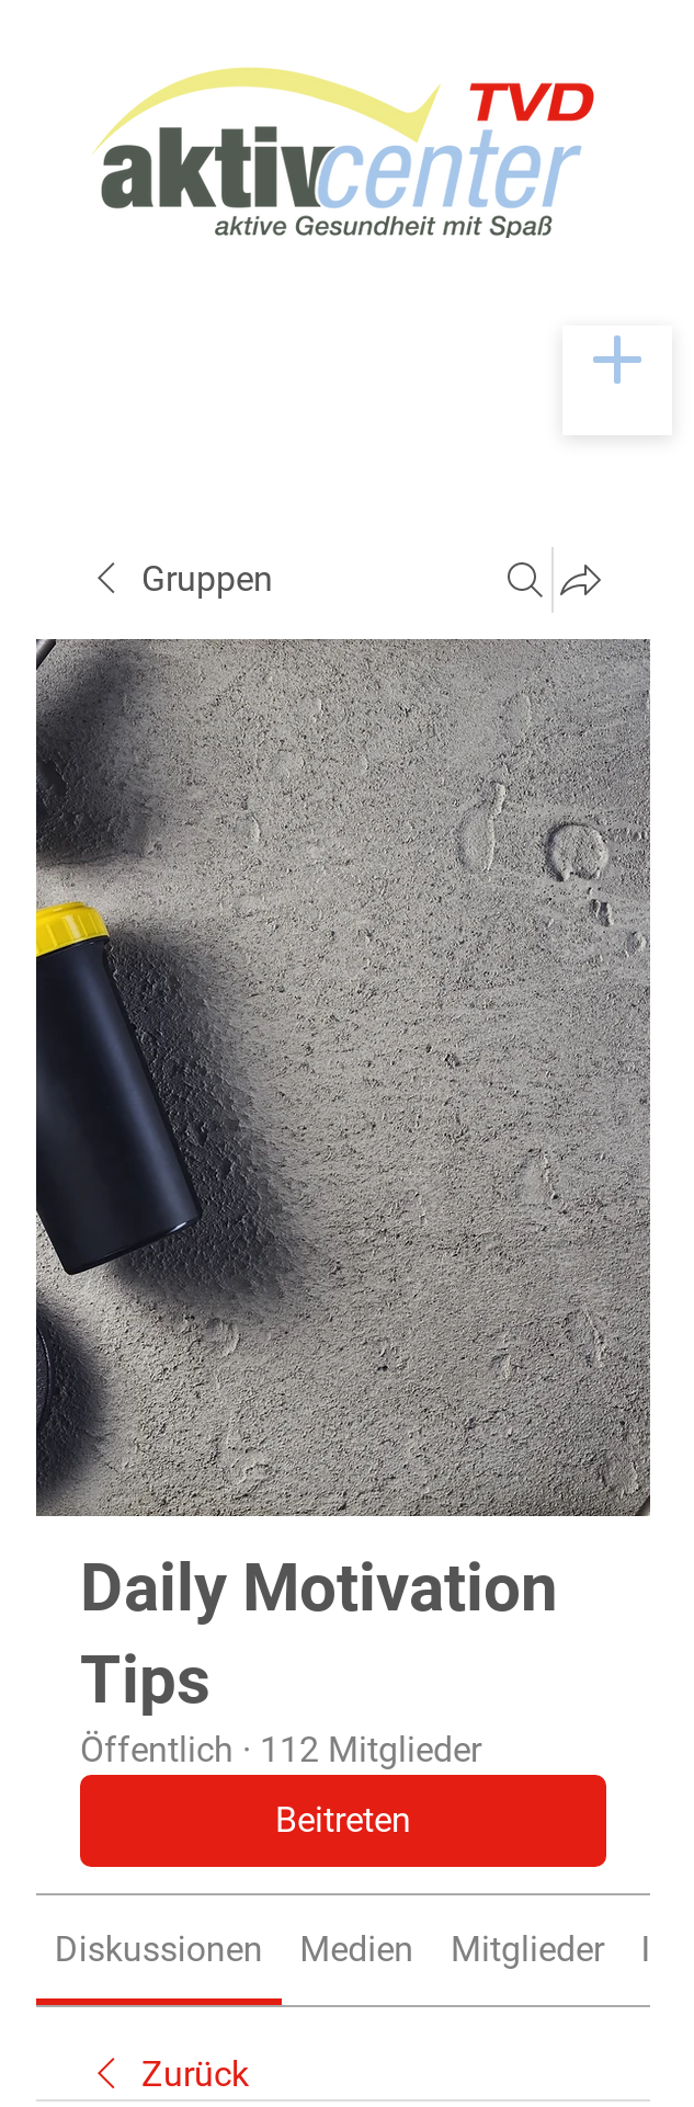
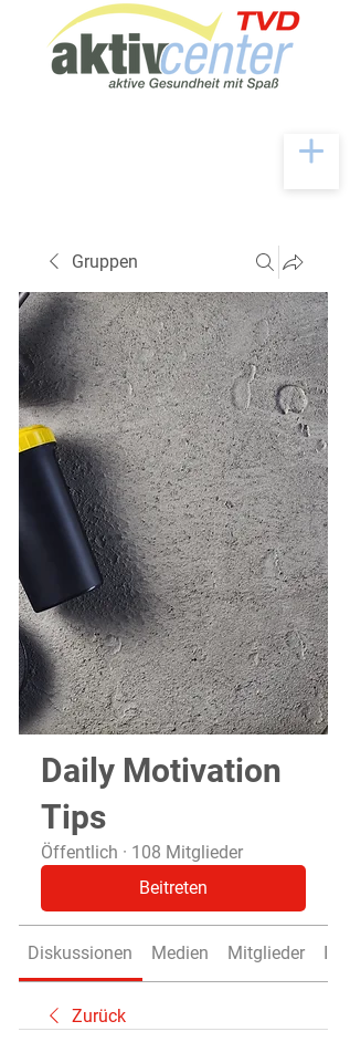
- Öffentlich · 112 Mitglieder
+ Öffentlich · 108 Mitglieder
